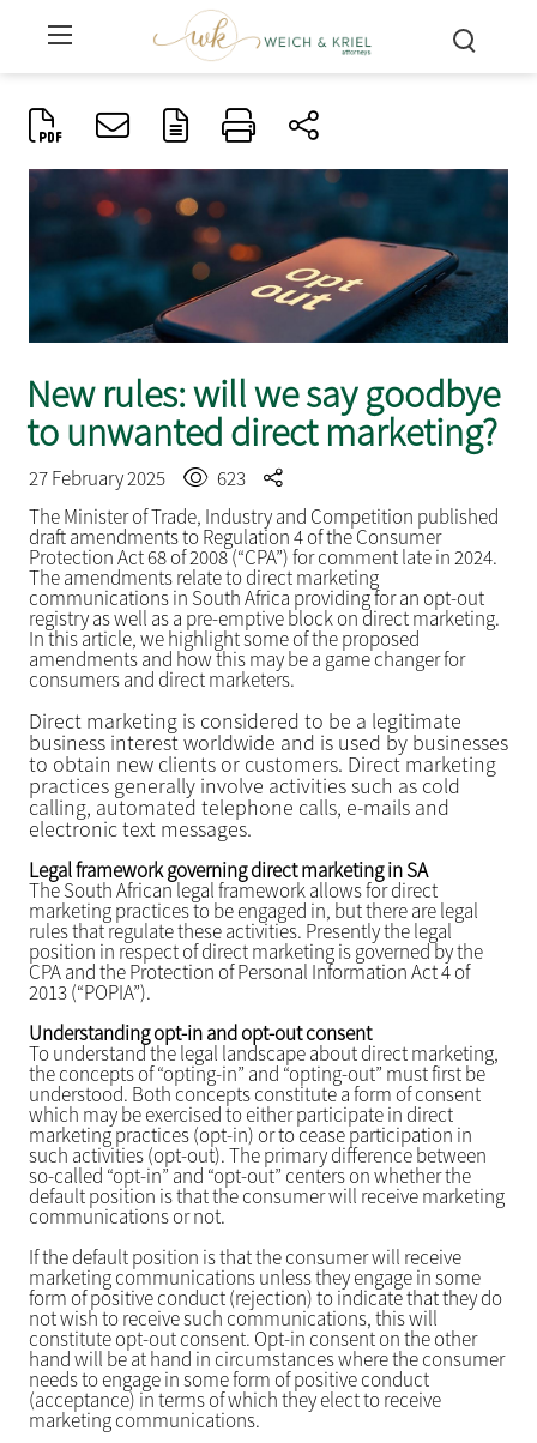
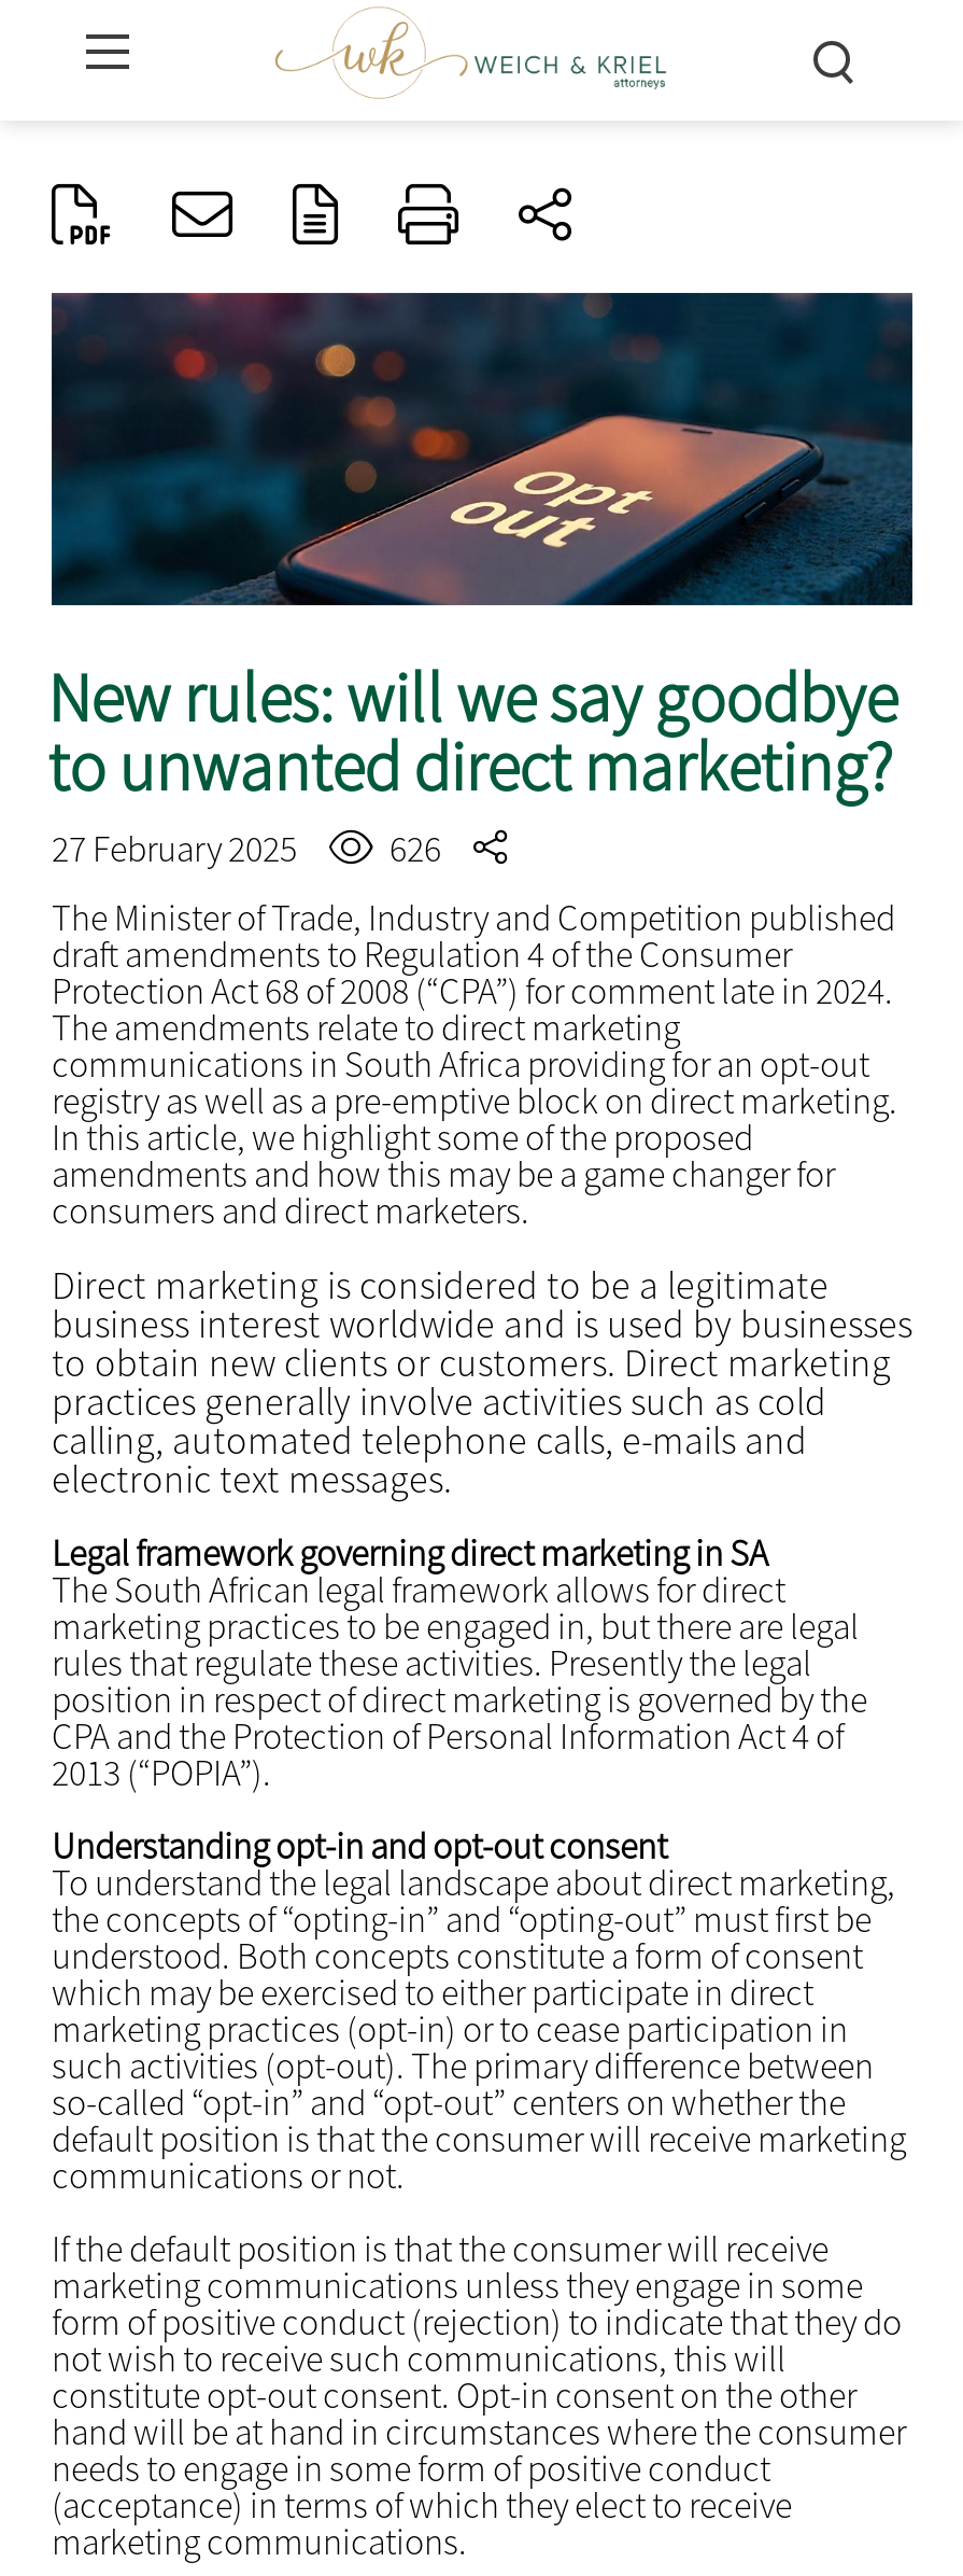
- 27 February 2025 623
+ 27 February 2025 626
